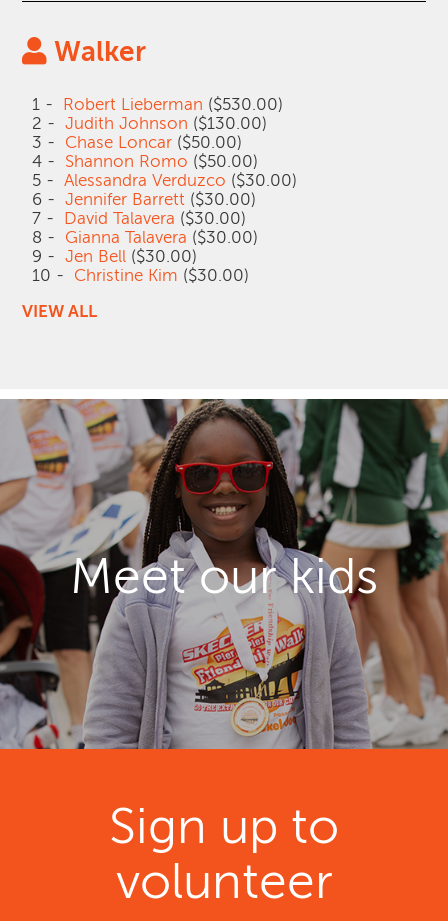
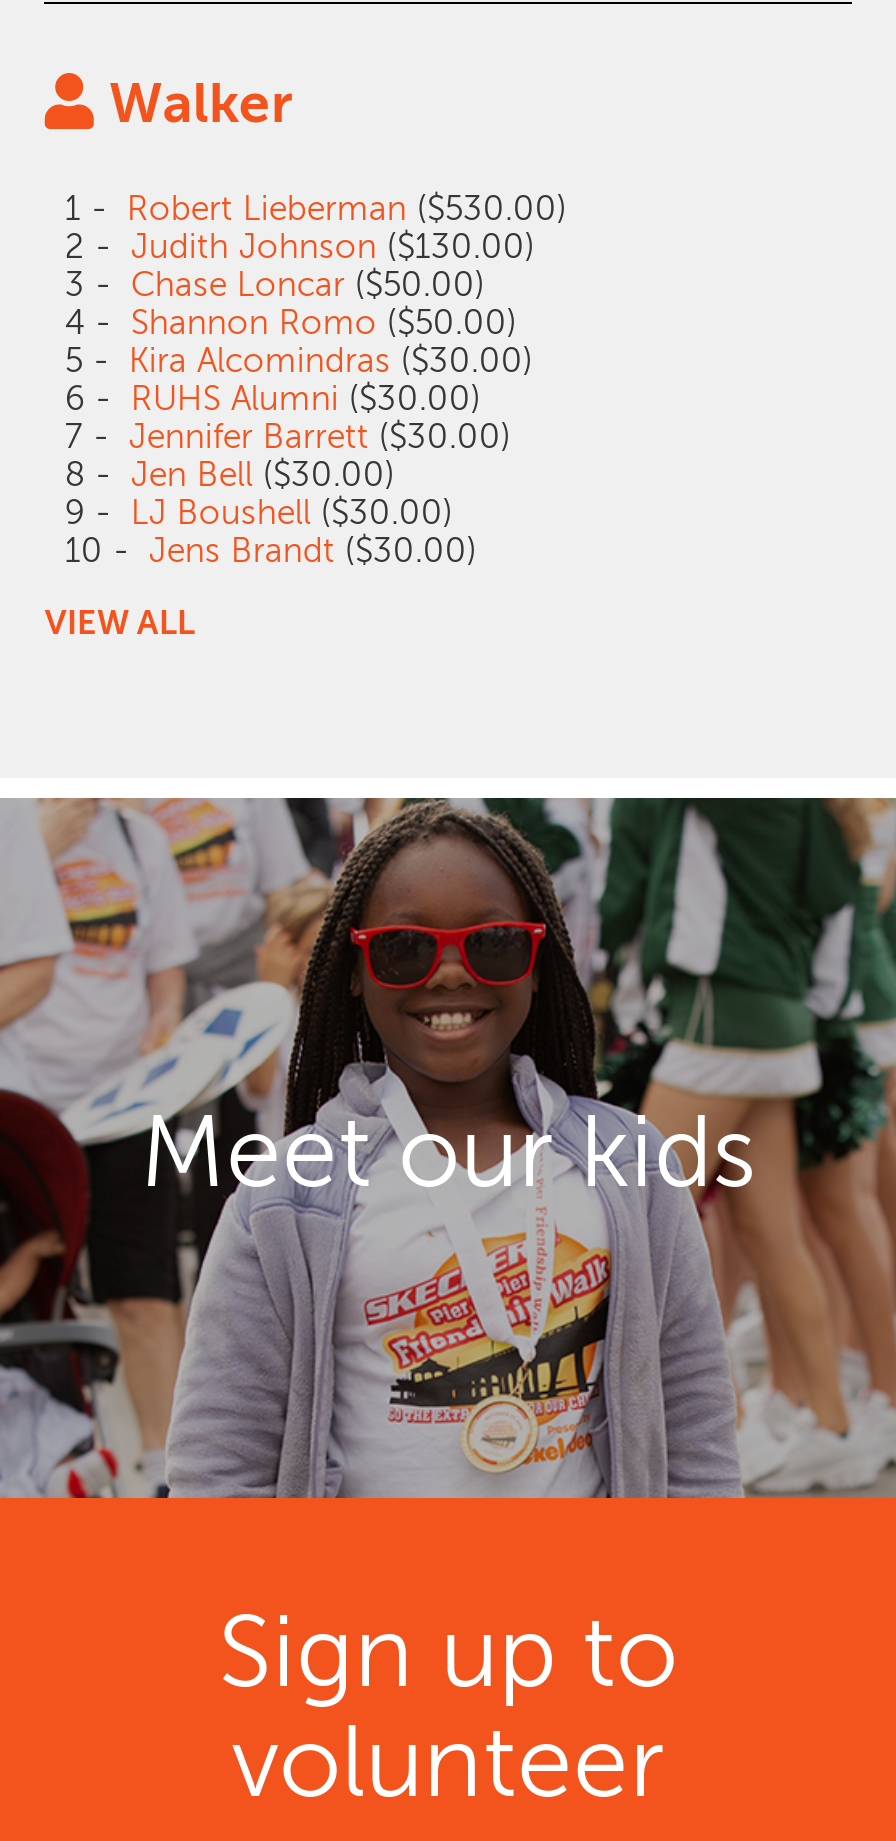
- 5 - Alessandra Verduzco ($30.00)
- 6 - Jennifer Barrett ($30.00)
- 7 - David Talavera ($30.00)
- 8 - Gianna Talavera ($30.00)
- 9 - Jen Bell ($30.00)
- 10 - Christine Kim ($30.00)
+ 5 - Kira Alcomindras ($30.00)
+ 6 - RUHS Alumni ($30.00)
+ 7 - Jennifer Barrett ($30.00)
+ 8 - Jen Bell ($30.00)
+ 9 - LJ Boushell ($30.00)
+ 10 - Jens Brandt ($30.00)
